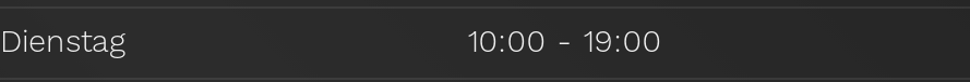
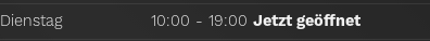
- 10:00 - 19:00
+ 10:00 - 19:00 Jetzt geöffnet
